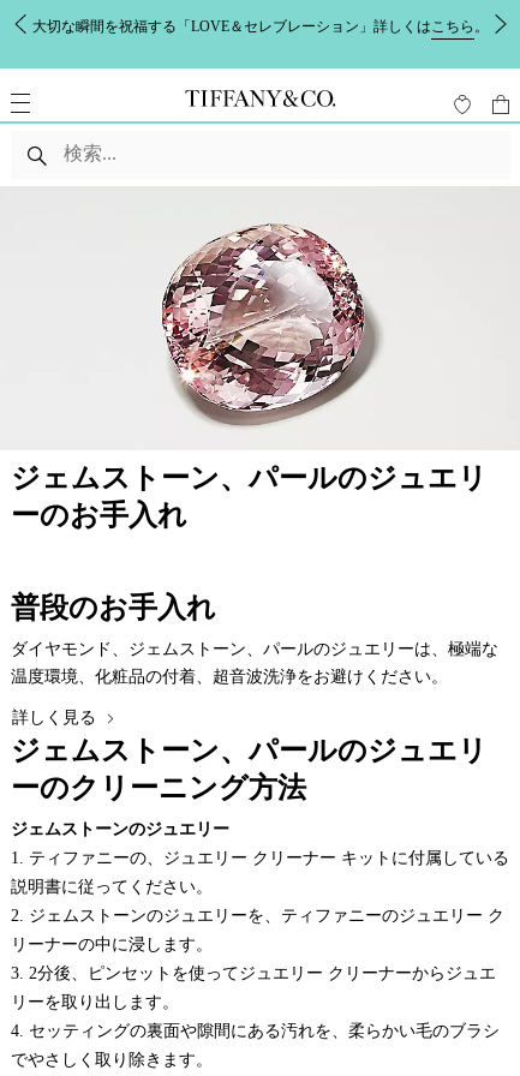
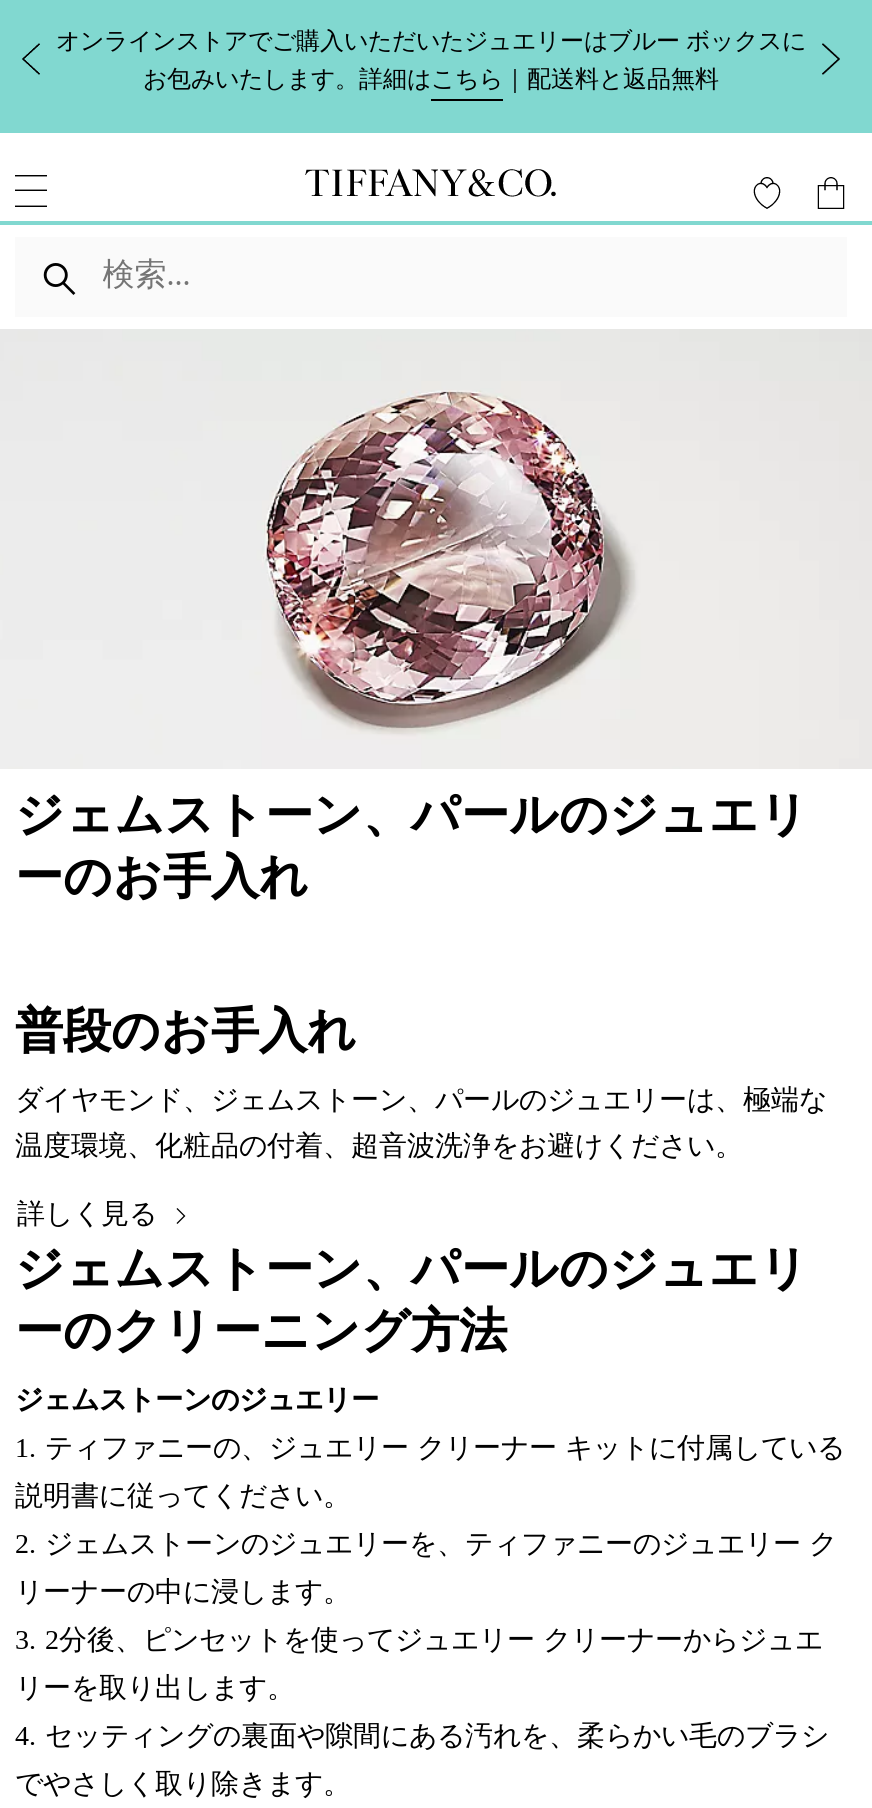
- 大切な瞬間を祝福する「LOVE＆セレブレーション」詳しくはこちら。
+ オンラインストアでご購入いただいたジュエリーはブルー ボックスに
+ お包みいたします。詳細はこちら｜配送料と返品無料
